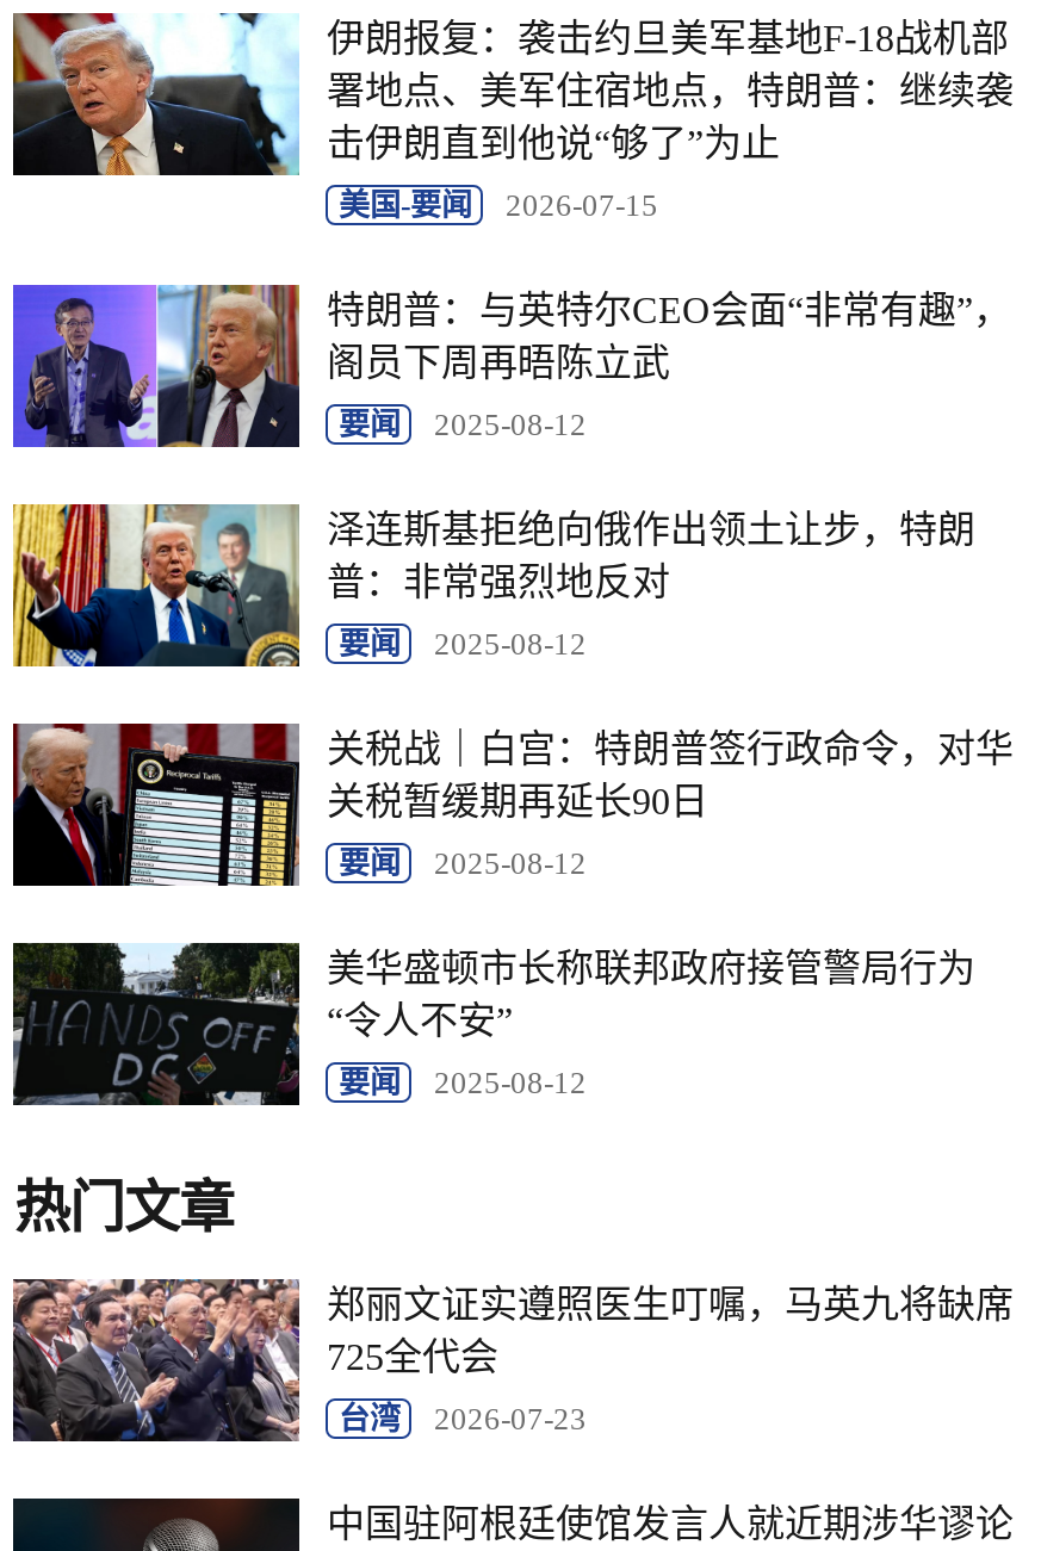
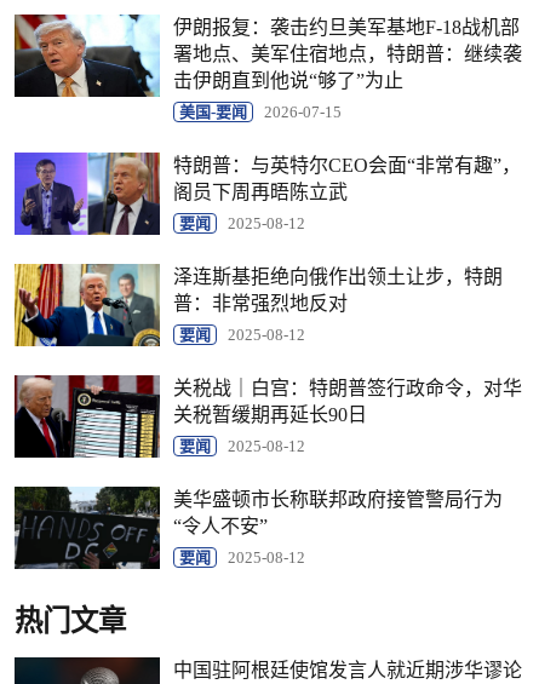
- [image]
- 郑丽文证实遵照医生叮嘱，马英九将缺席
- 725全代会
- 台湾
- 2026-07-23
